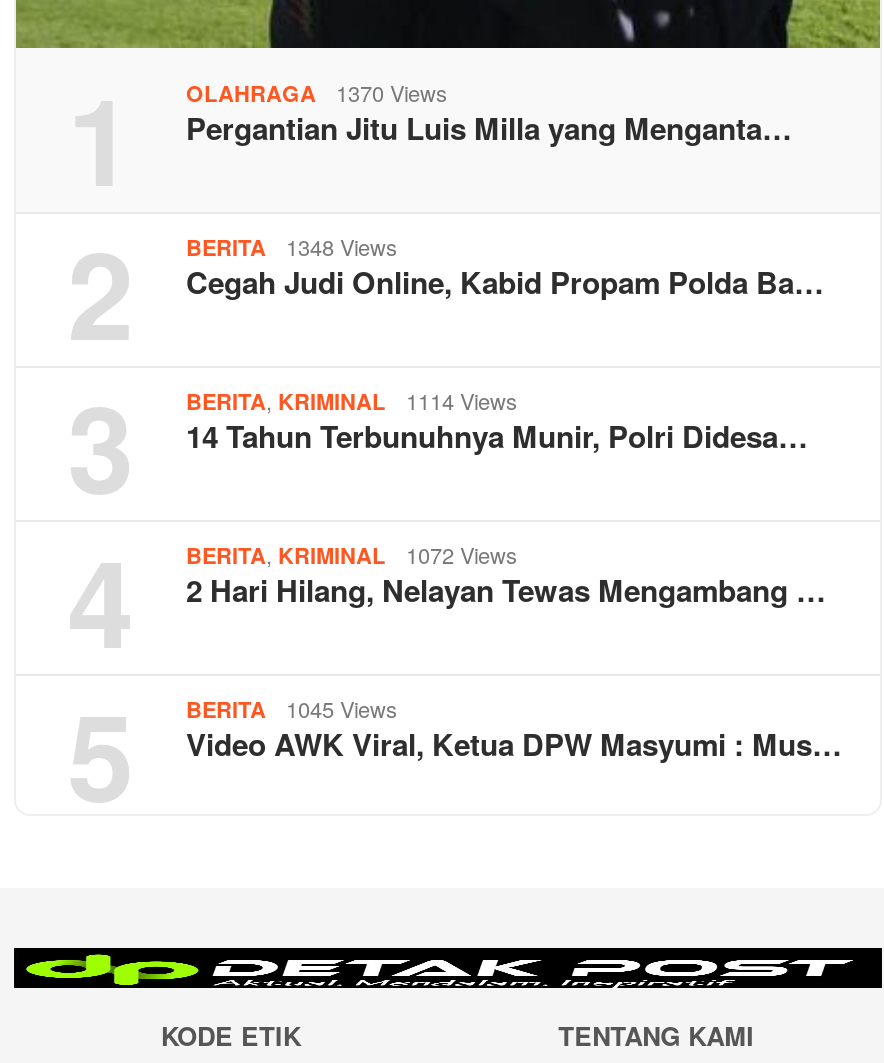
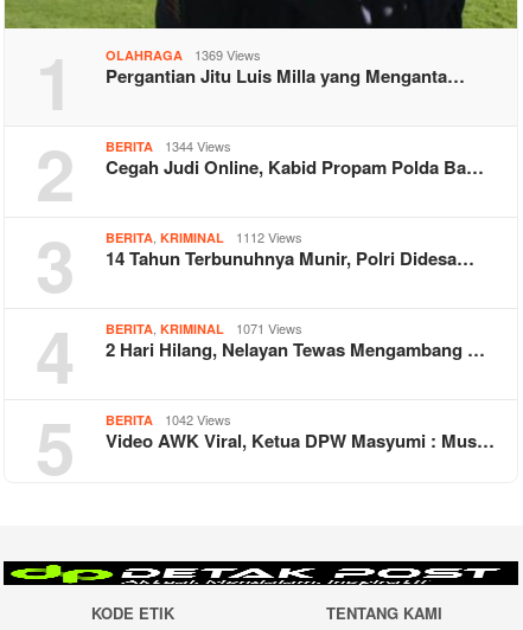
- OLAHRAGA 1370 Views
+ OLAHRAGA 1369 Views

- BERITA 1348 Views
+ BERITA 1344 Views

- 1114 Views
+ 1112 Views

- 1072 Views
+ 1071 Views

- BERITA 1045 Views
+ BERITA 1042 Views
